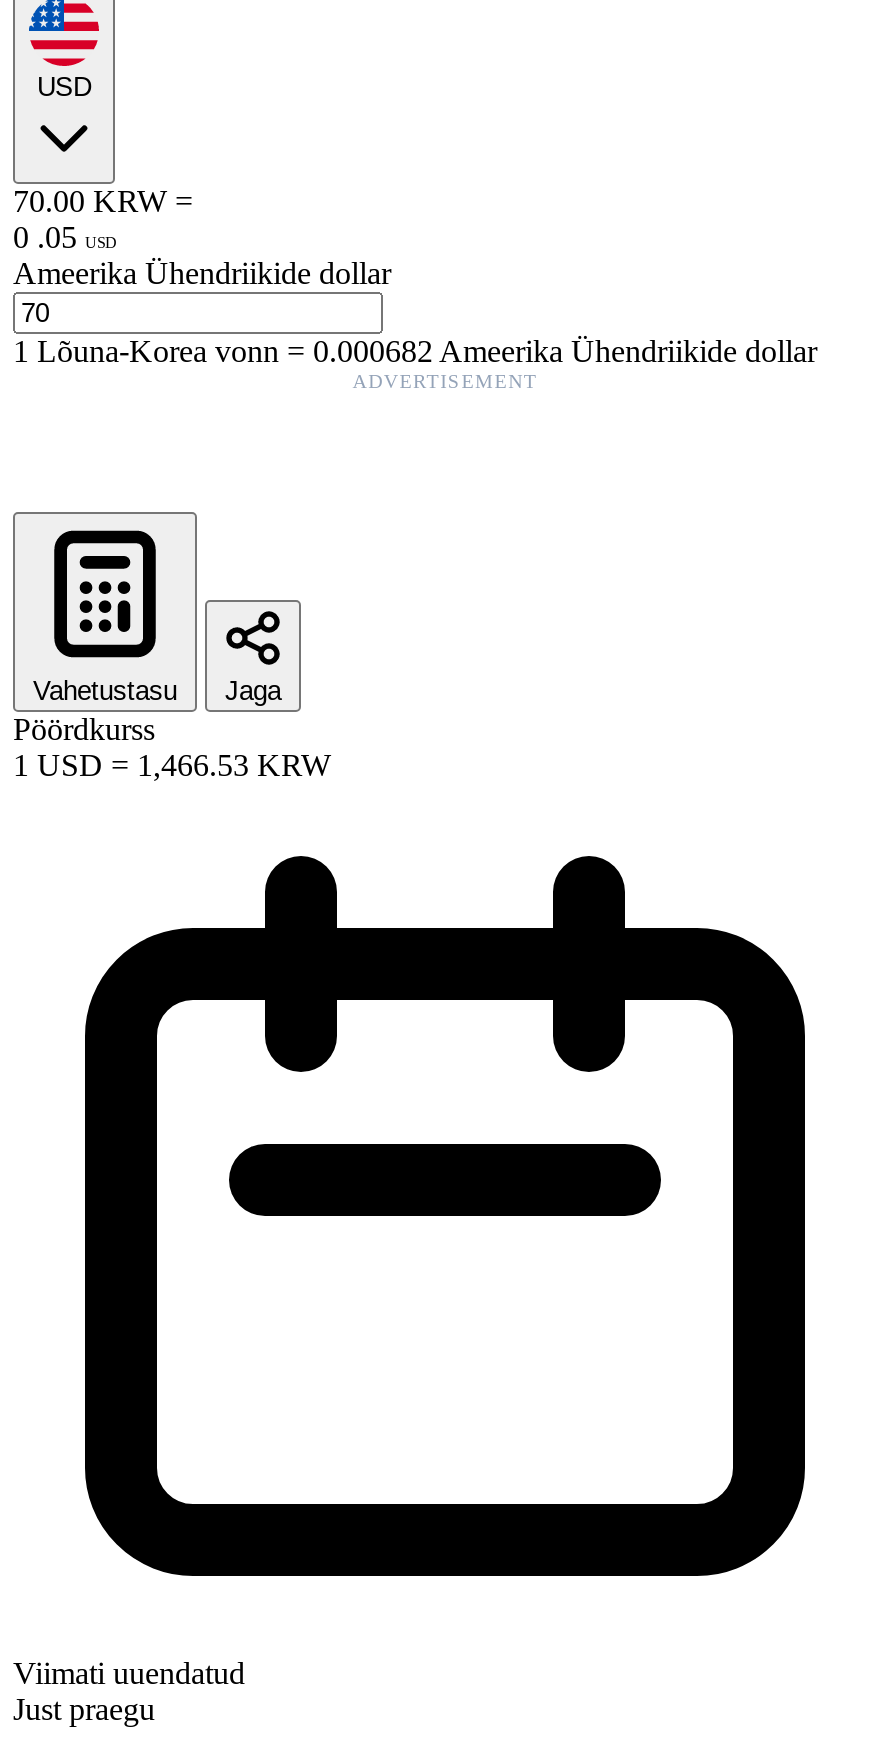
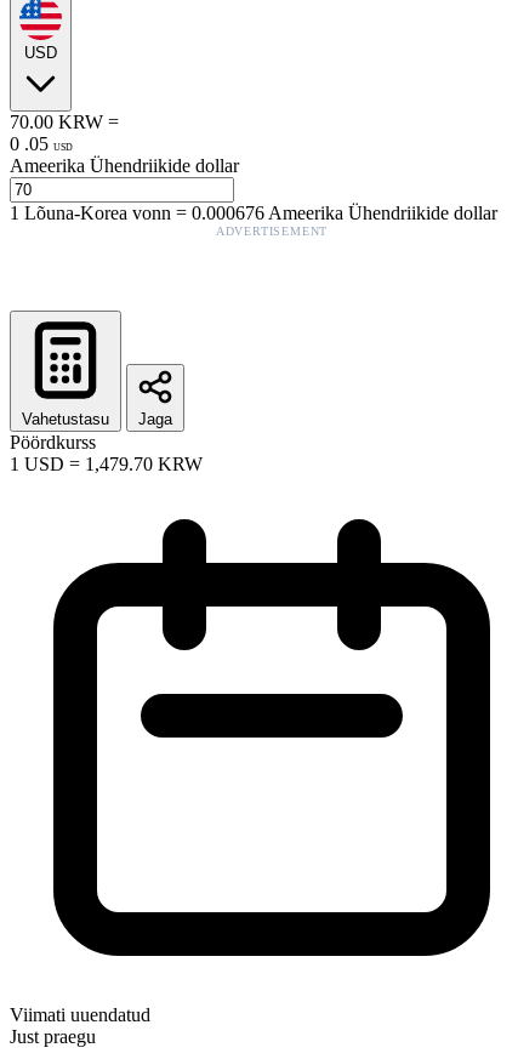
- 1Lõuna-Korea vonn=0.000682 Ameerika Ühendriikide dollar
+ 1Lõuna-Korea vonn=0.000676 Ameerika Ühendriikide dollar

- 1 USD = 1,466.53 KRW
+ 1 USD = 1,479.70 KRW
